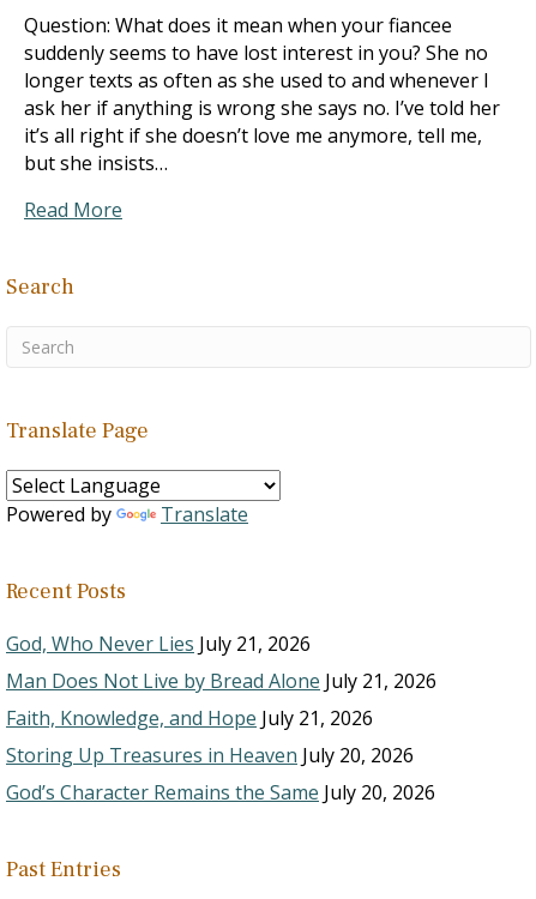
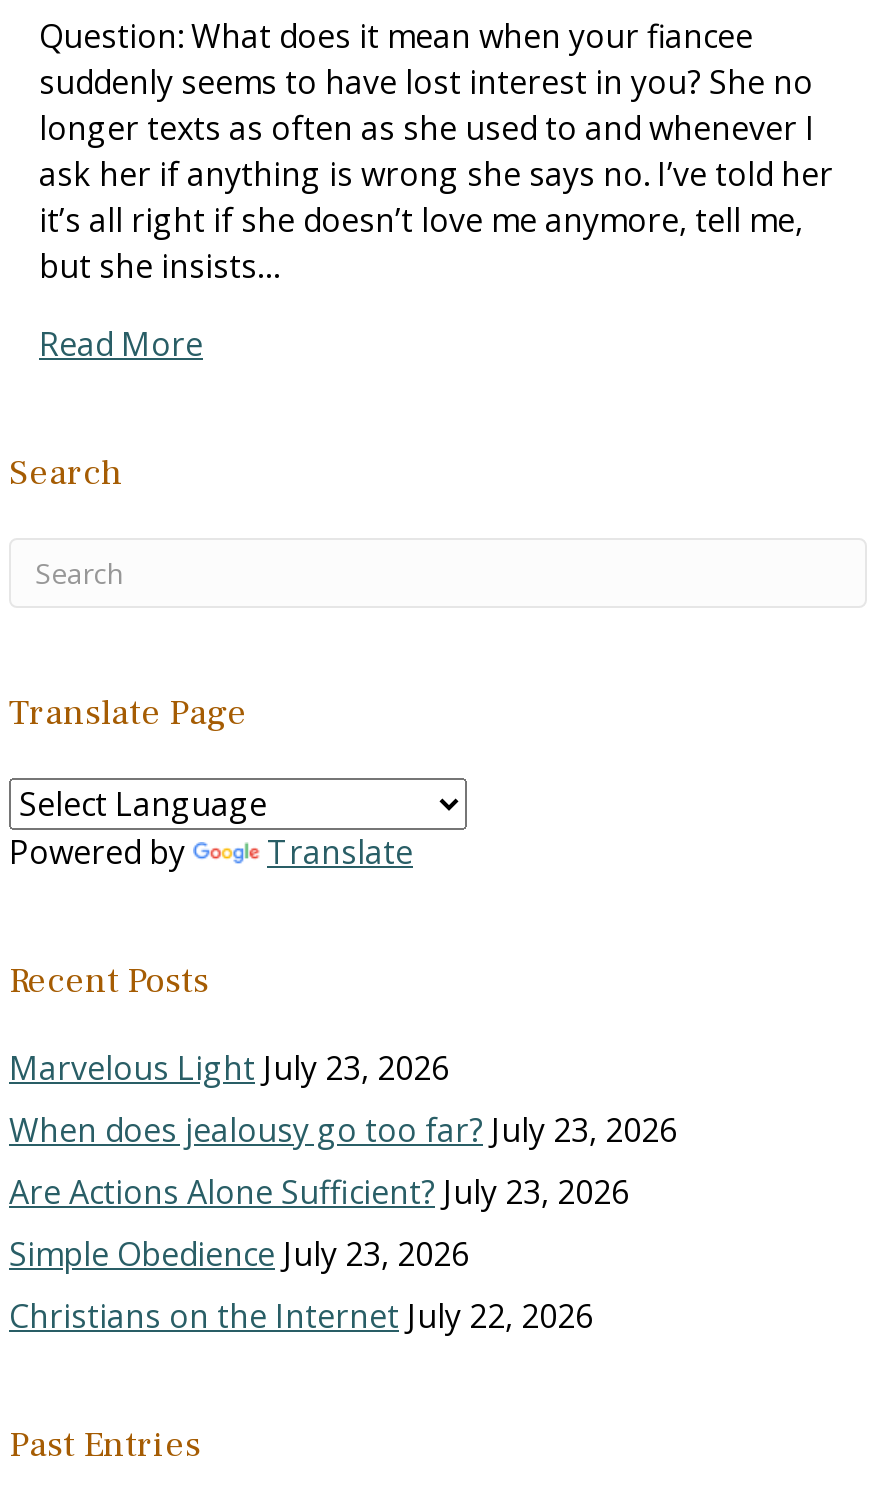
- God, Who Never Lies July 21, 2026
- Man Does Not Live by Bread Alone July 21, 2026
- Faith, Knowledge, and Hope July 21, 2026
- Storing Up Treasures in Heaven July 20, 2026
- God’s Character Remains the Same July 20, 2026
+ Marvelous Light July 23, 2026
+ When does jealousy go too far? July 23, 2026
+ Are Actions Alone Sufficient? July 23, 2026
+ Simple Obedience July 23, 2026
+ Christians on the Internet July 22, 2026
